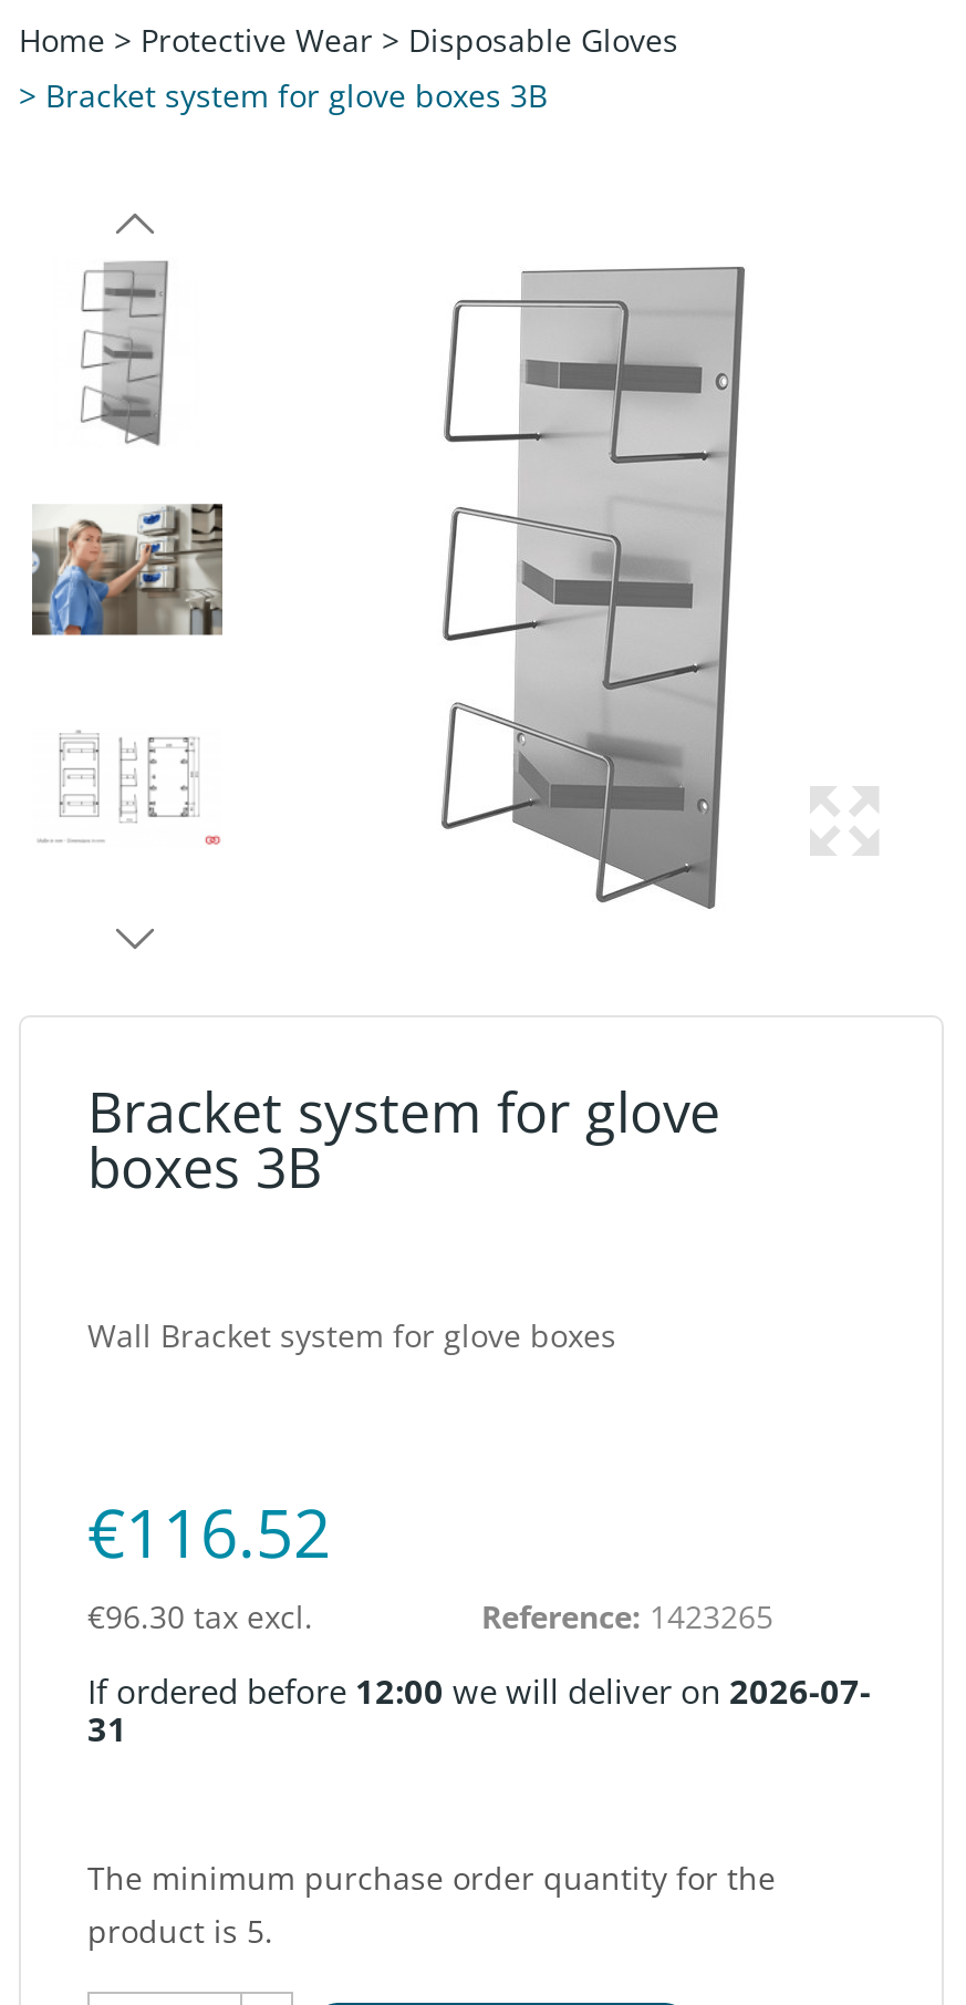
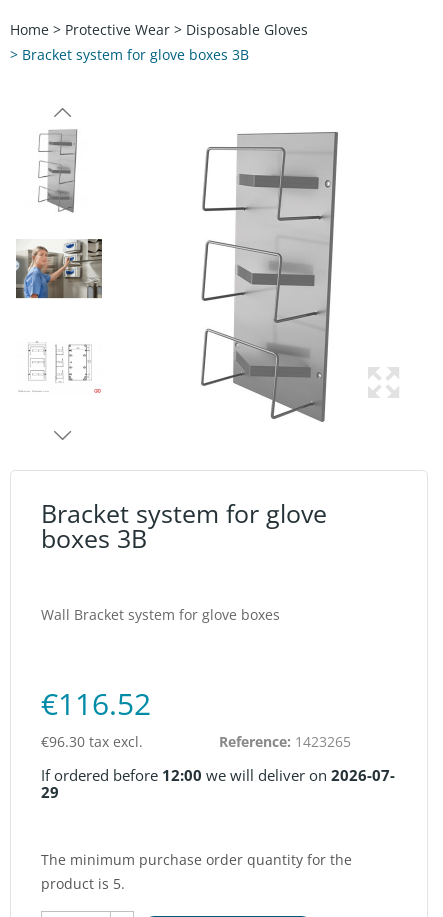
- 31
+ 29
